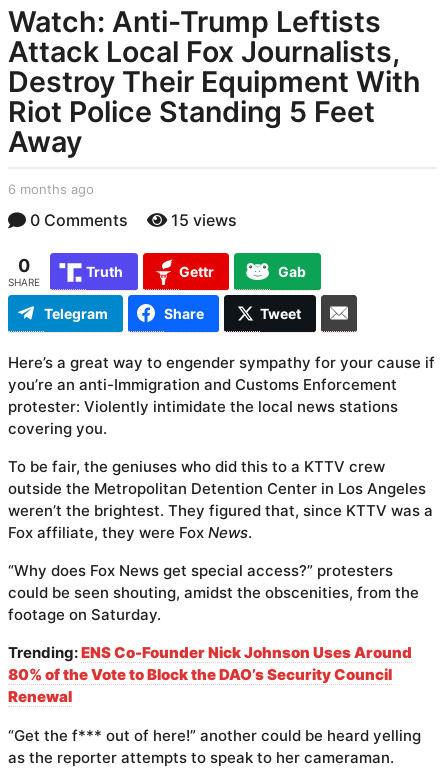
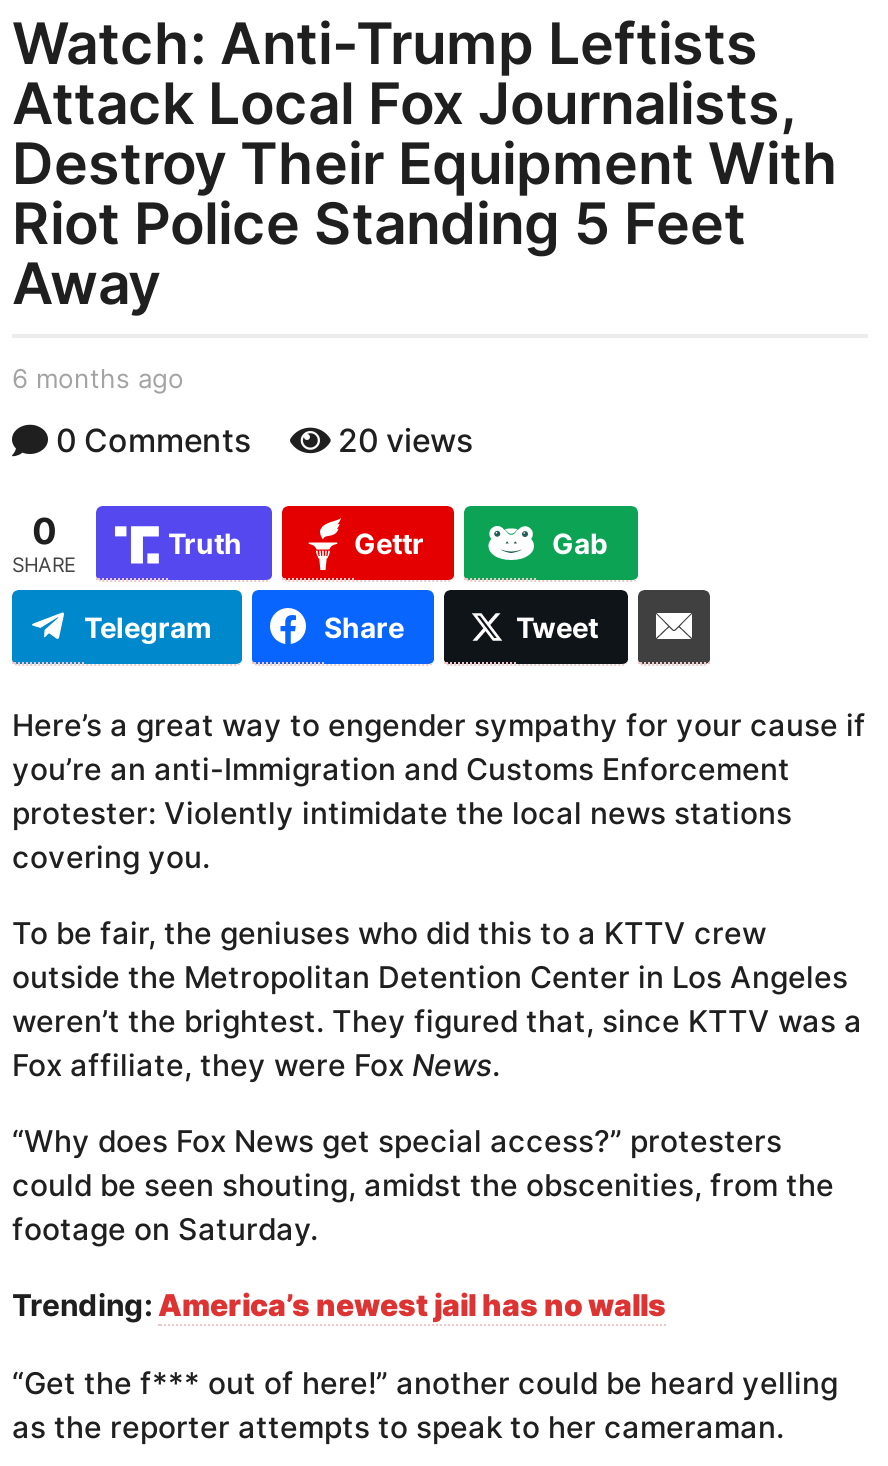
- 15 views
+ 20 views

- Trending: ENS Co-Founder Nick Johnson Uses Around
- 80% of the Vote to Block the DAO’s Security Council
- Renewal
+ Trending: America’s newest jail has no walls
